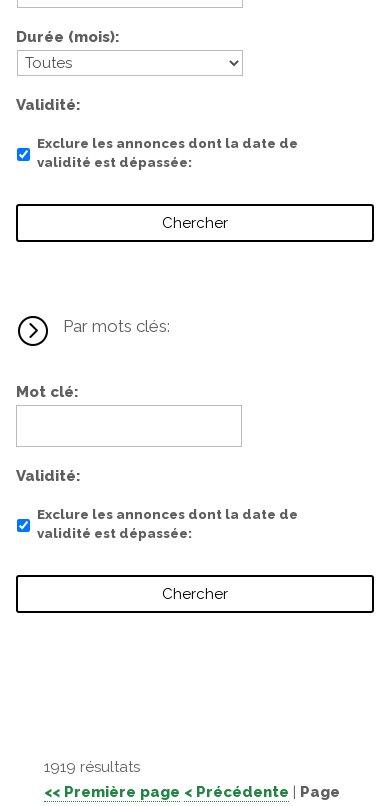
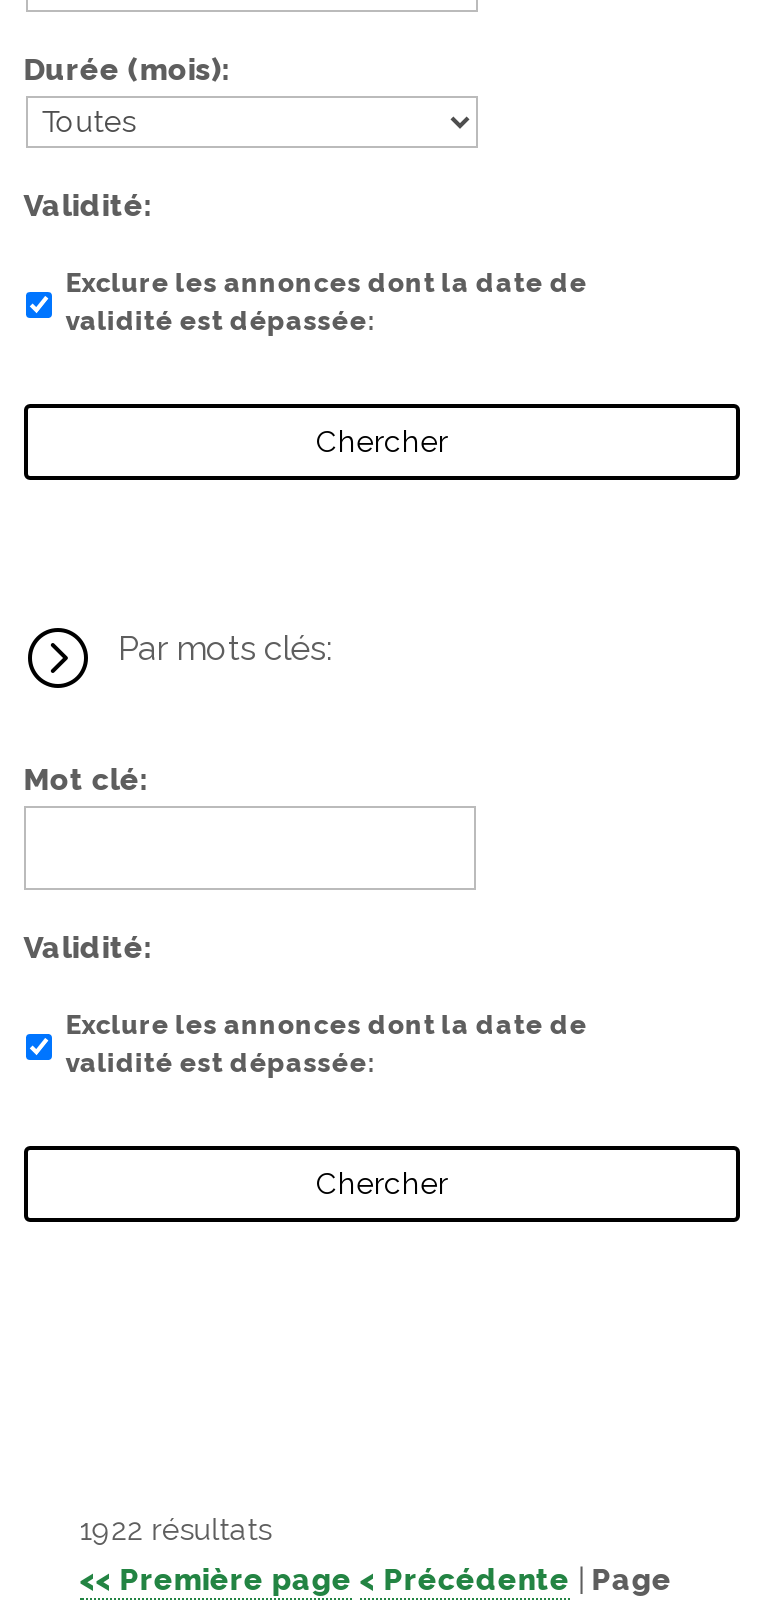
- 1919 résultats
+ 1922 résultats
